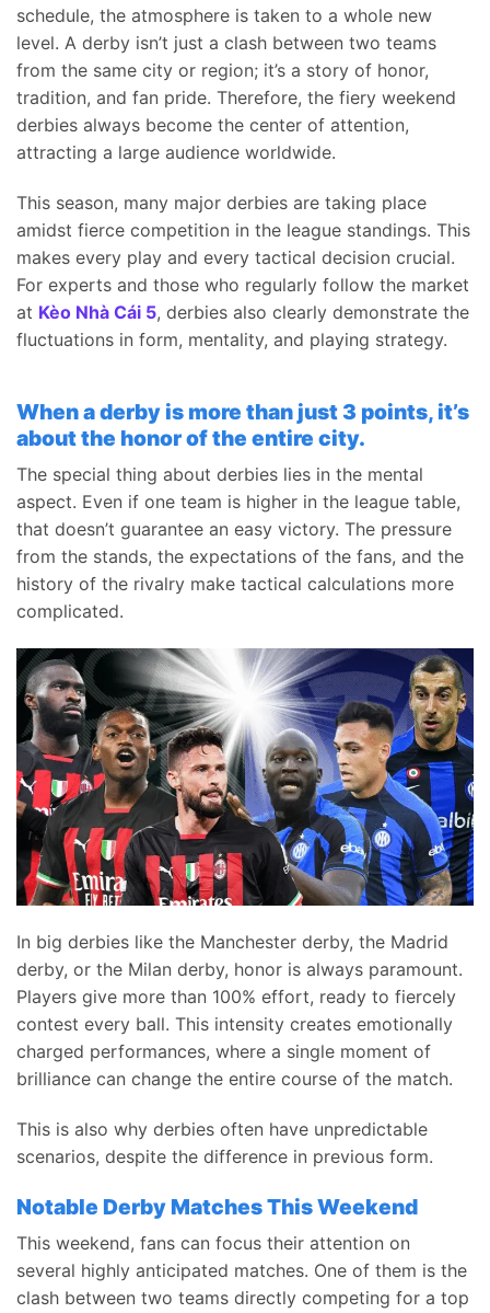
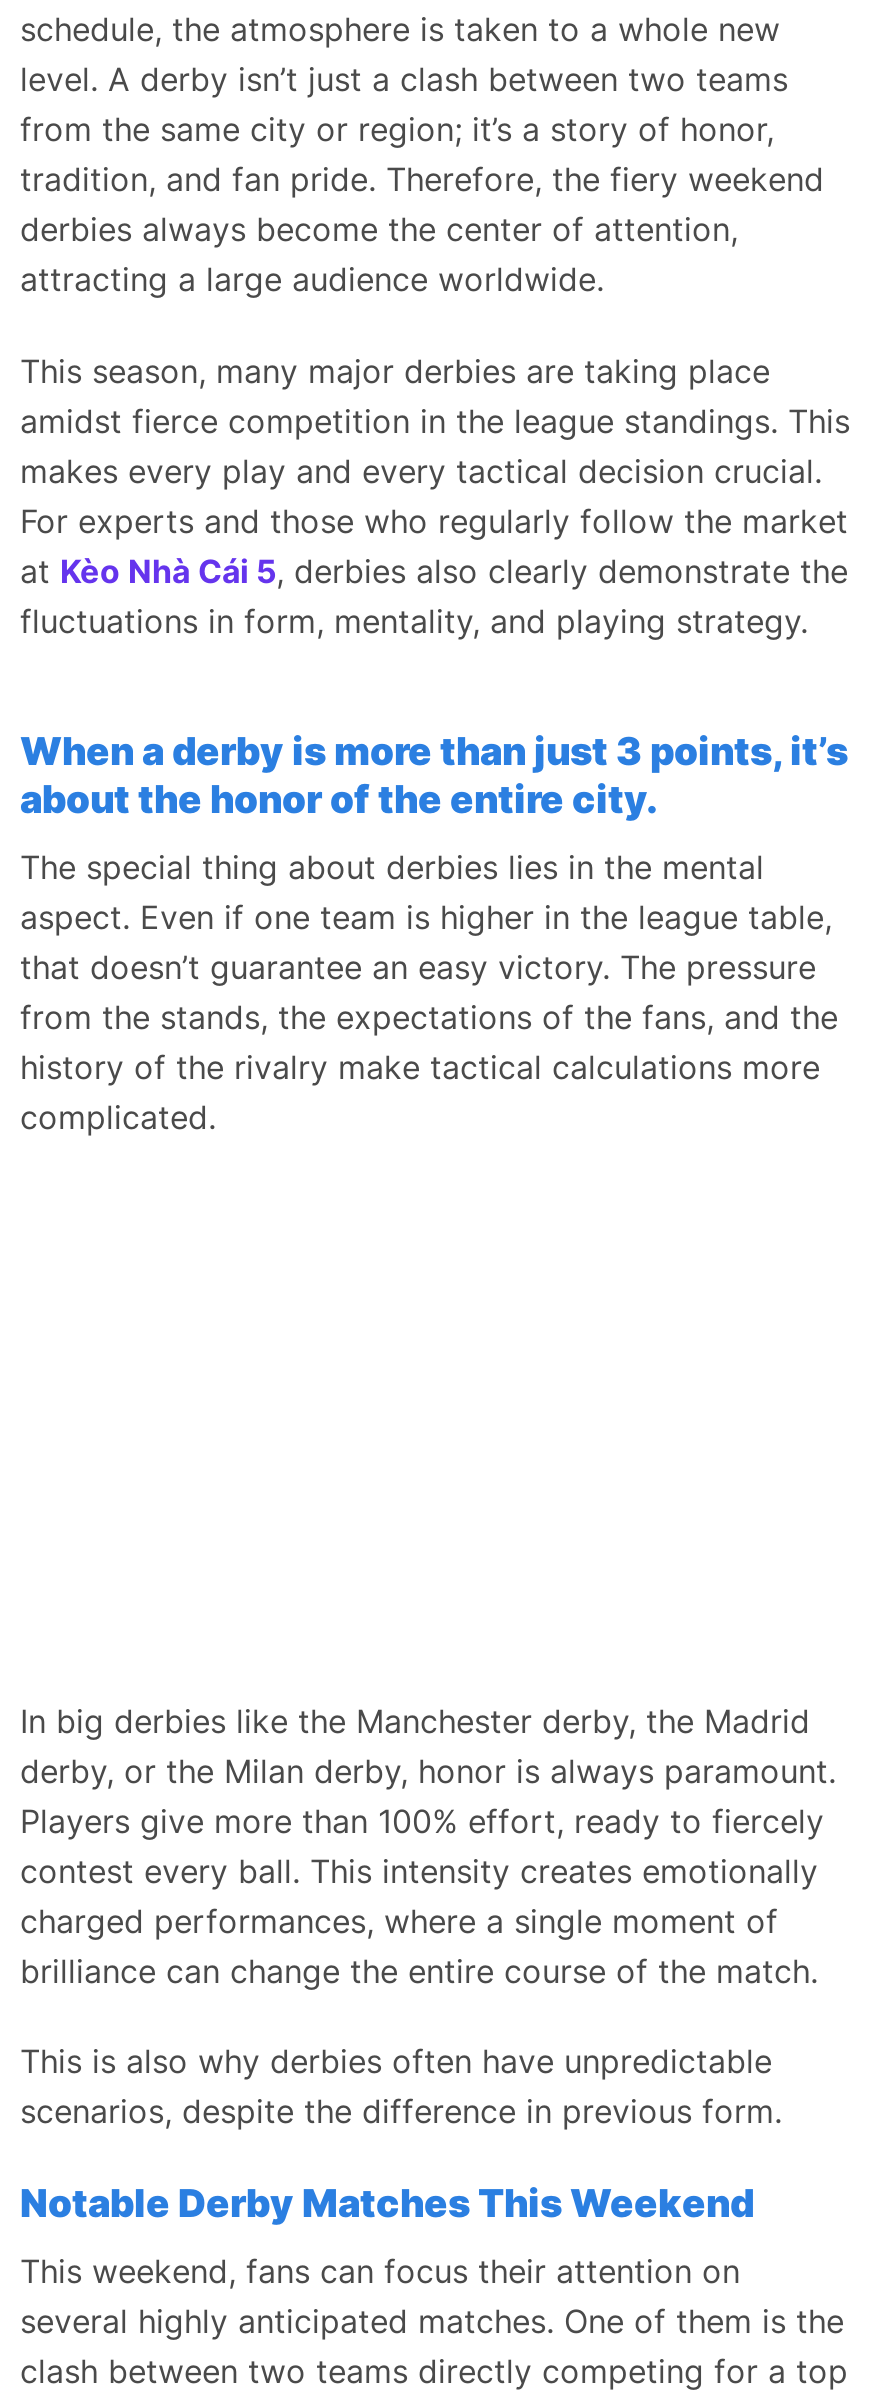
- [image]
